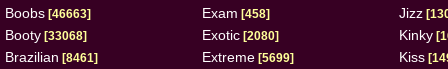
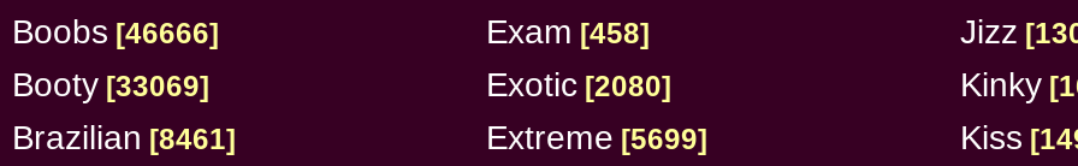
- Boobs [46663]
+ Boobs [46666]

- Booty [33068]
+ Booty [33069]
